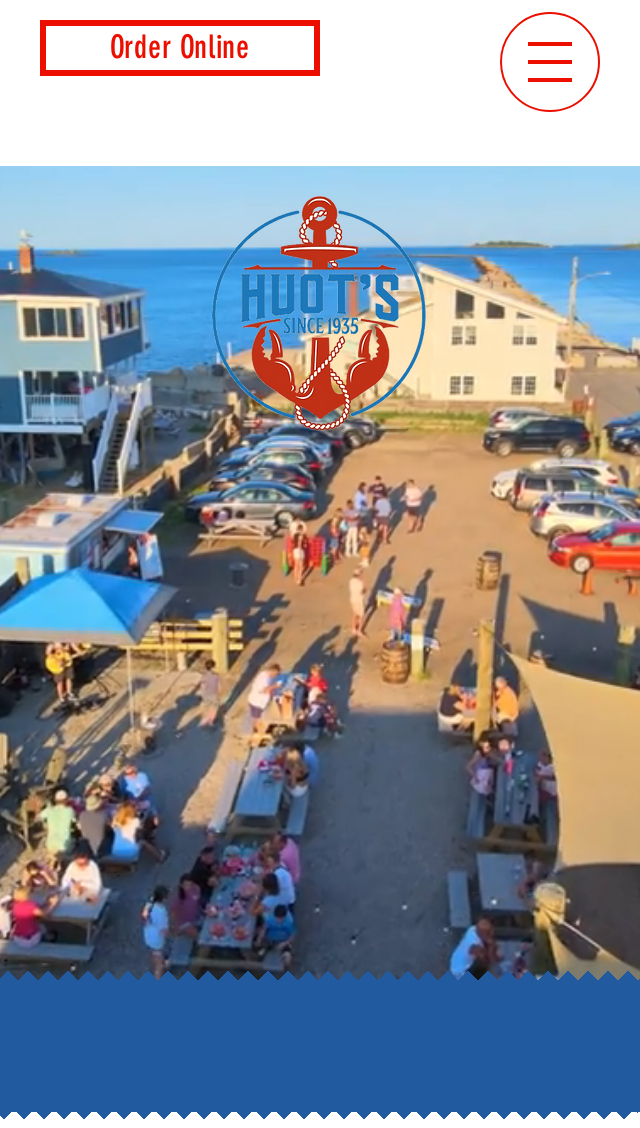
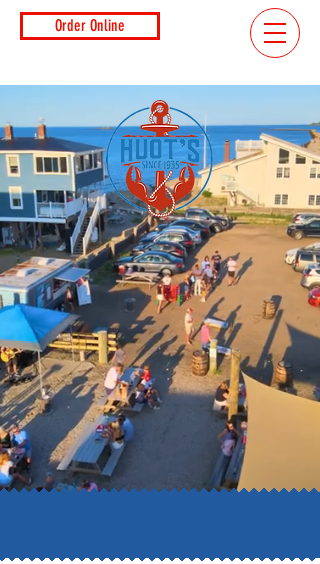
- [image]
+ [image]
